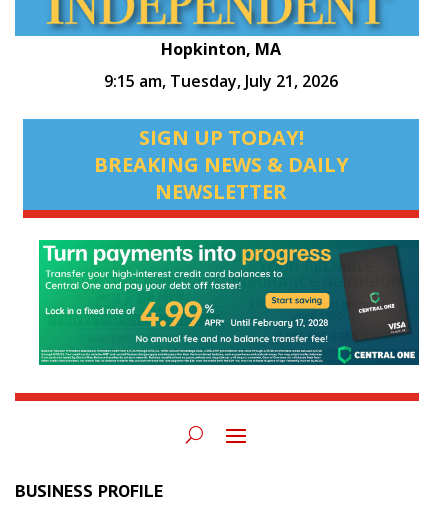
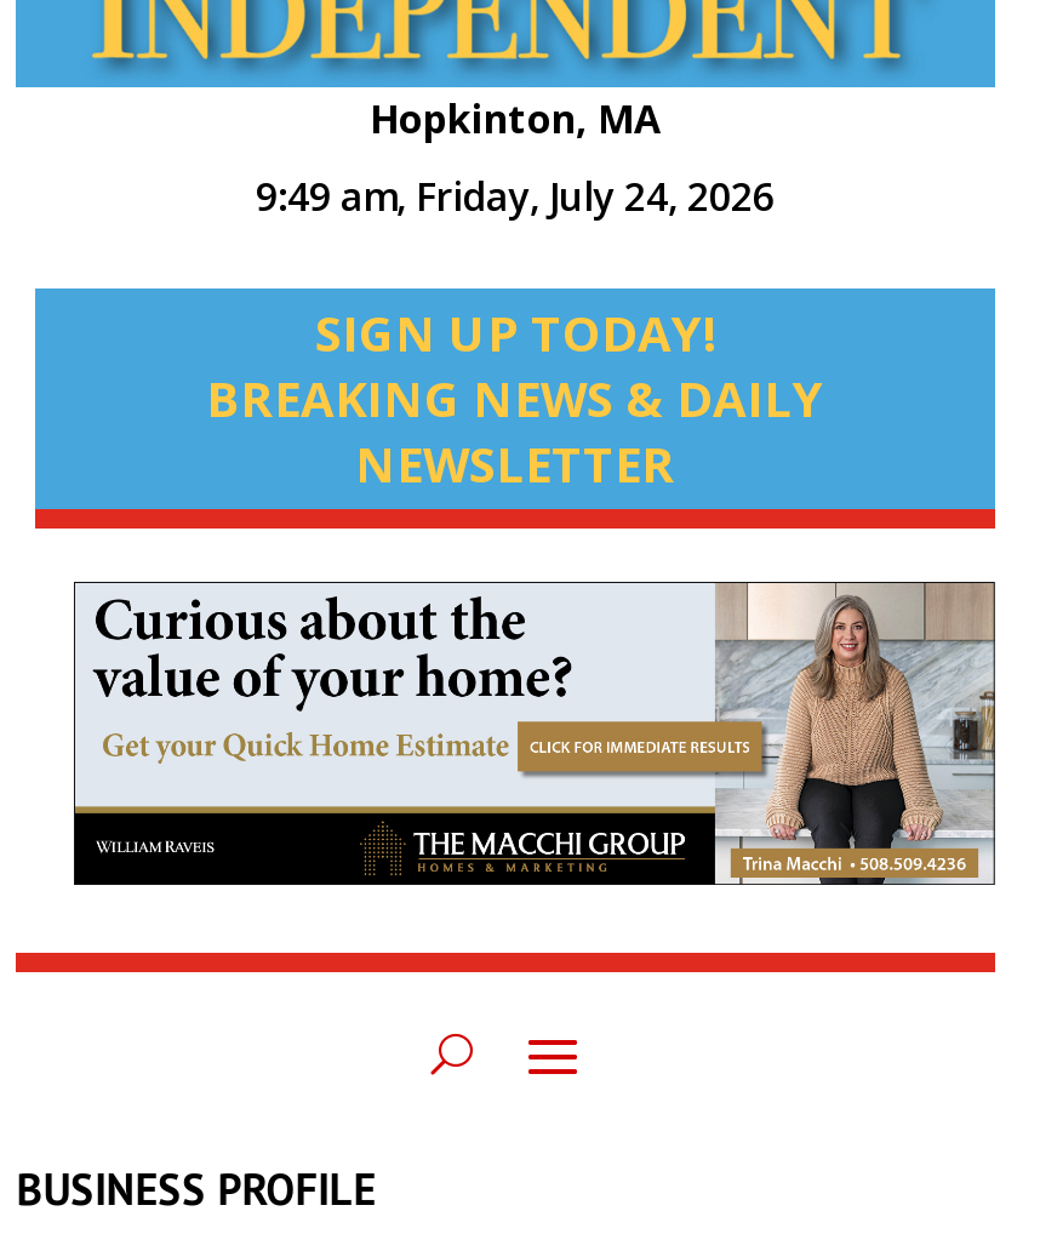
- 9:15 am, Tuesday, July 21, 2026
+ 9:49 am, Friday, July 24, 2026

- [image]
+ [image]
